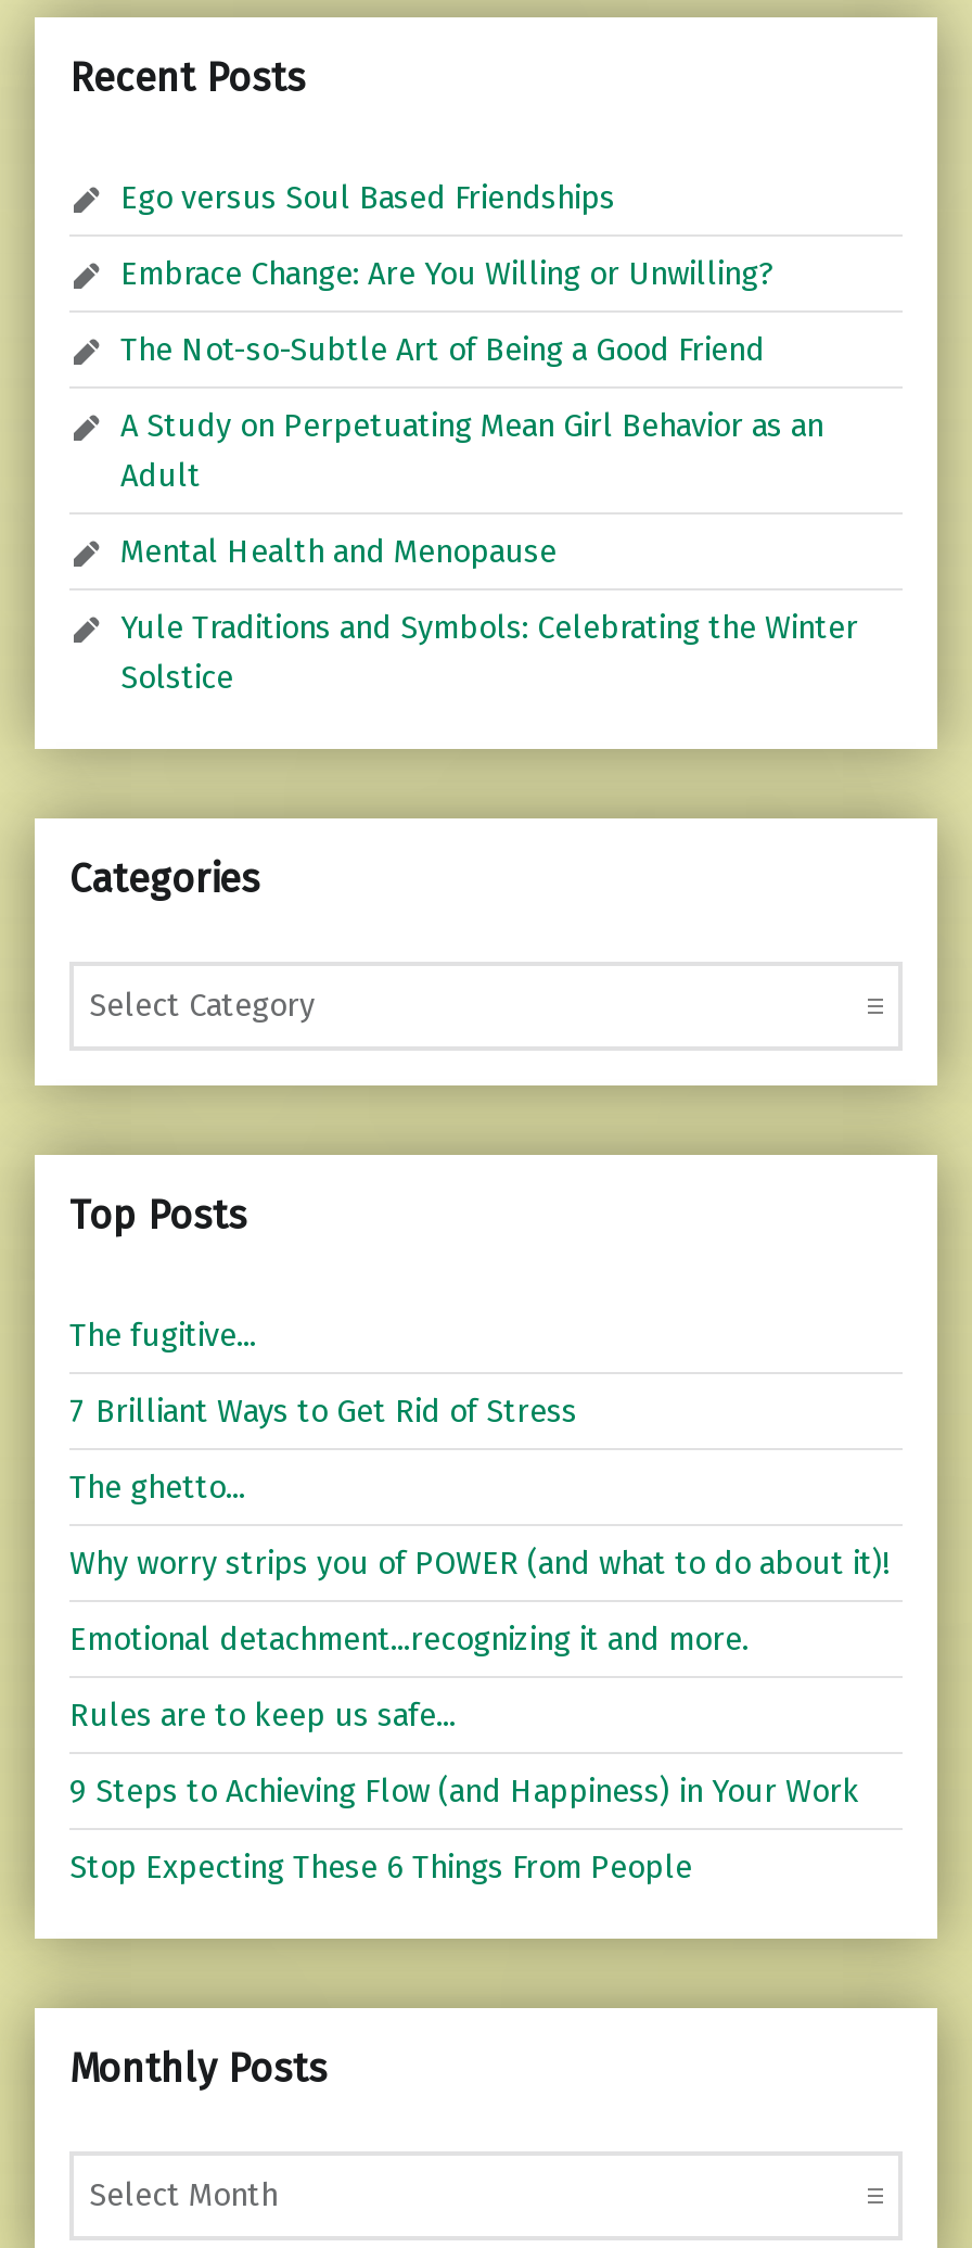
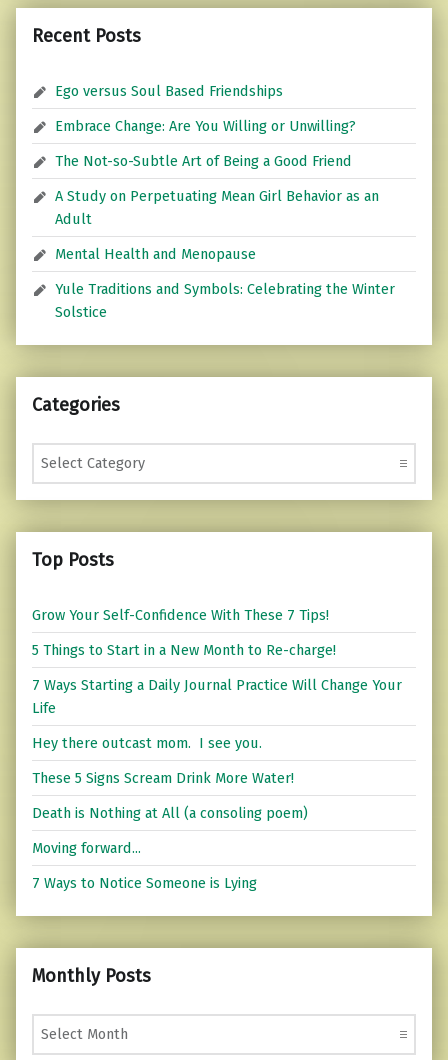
- The fugitive...
+ Grow Your Self-Confidence With These 7 Tips!

- 7 Brilliant Ways to Get Rid of Stress
+ 5 Things to Start in a New Month to Re-charge!

- The ghetto...
+ 7 Ways Starting a Daily Journal Practice Will Change Your
+ Life

- Why worry strips you of POWER (and what to do about it)!
+ Hey there outcast mom. I see you.

- Emotional detachment...recognizing it and more.
+ These 5 Signs Scream Drink More Water!

- Rules are to keep us safe...
+ Death is Nothing at All (a consoling poem)

- 9 Steps to Achieving Flow (and Happiness) in Your Work
+ Moving forward...

- Stop Expecting These 6 Things From People
+ 7 Ways to Notice Someone is Lying
